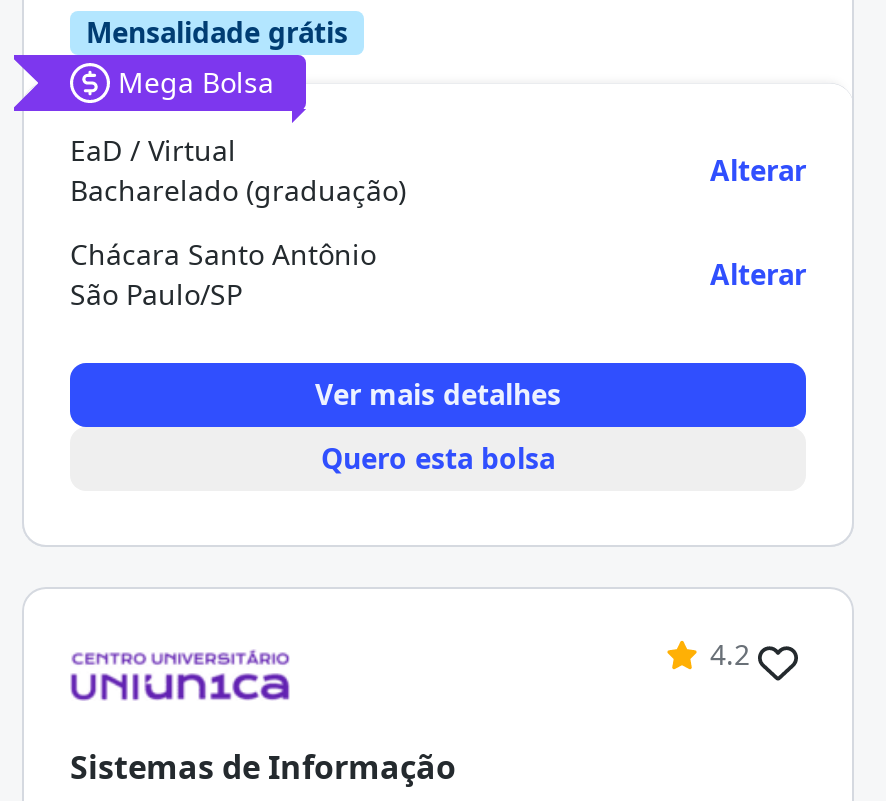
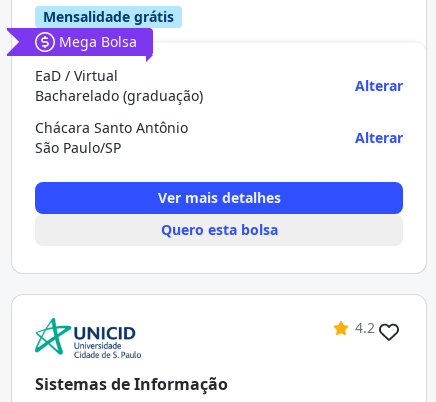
- [image]
+ [image]
